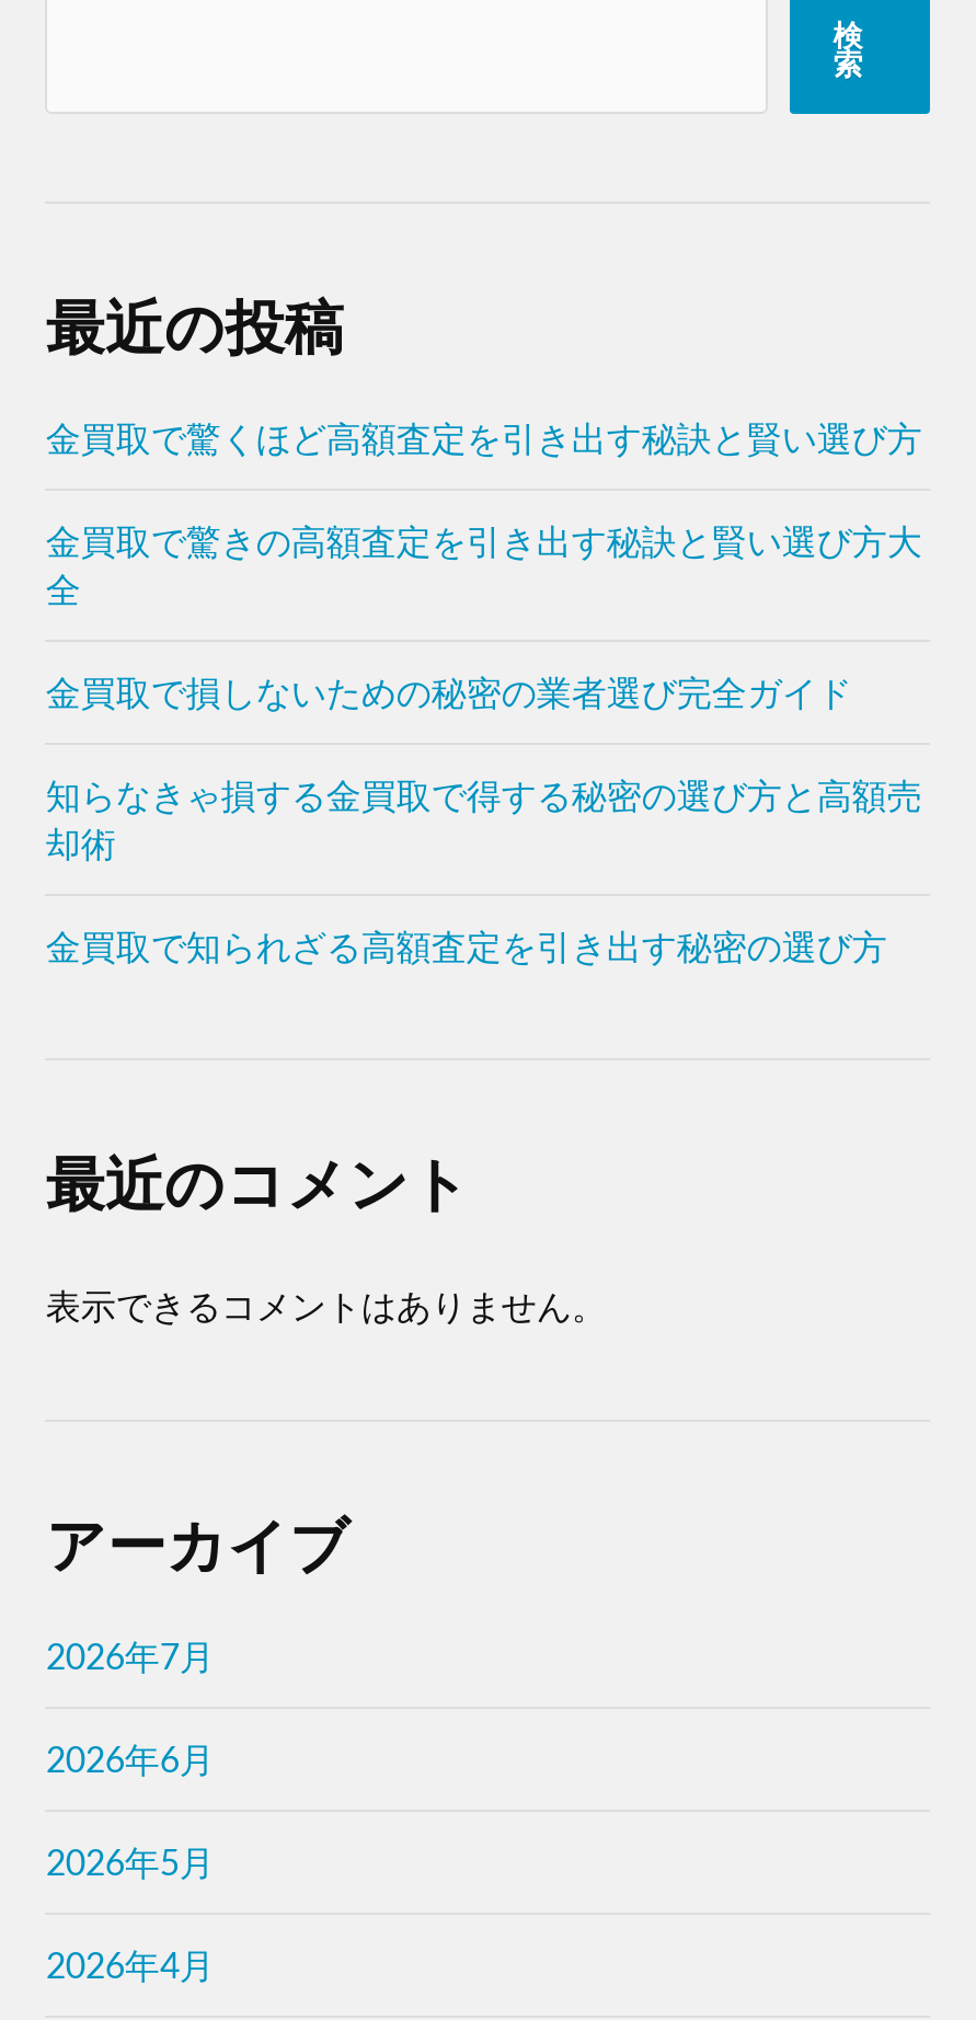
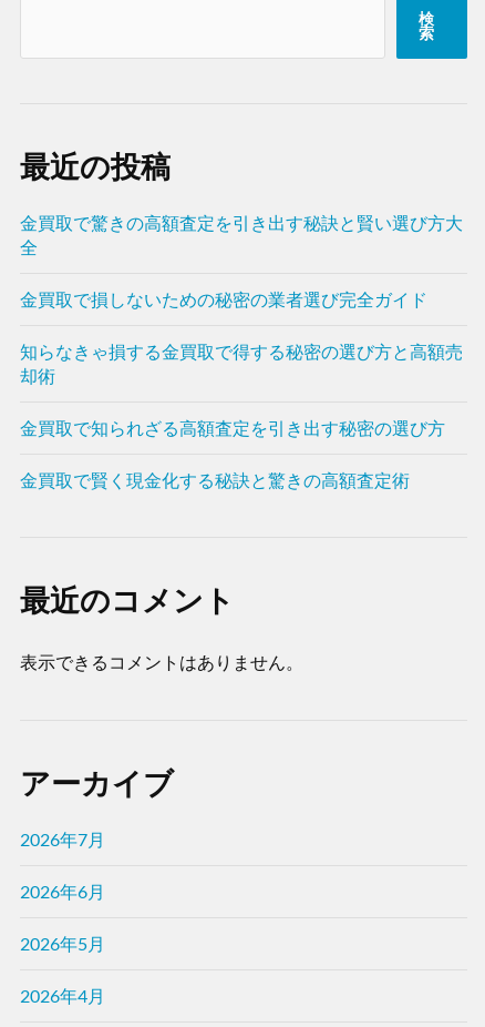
- 金買取で驚くほど高額査定を引き出す秘訣と賢い選び方

moved up: 金買取で驚きの高額査定を引き出す秘訣と賢い選び方大 | 全 | 金買取で損しないための秘密の業者選び完全ガイド | 知らなきゃ損する金買取で得する秘密の選び方と高額売 | 却術 | 金買取で知られざる高額査定を引き出す秘密の選び方

+ 金買取で賢く現金化する秘訣と驚きの高額査定術
